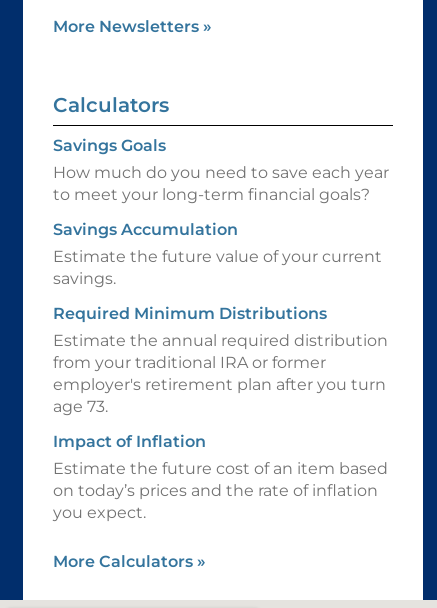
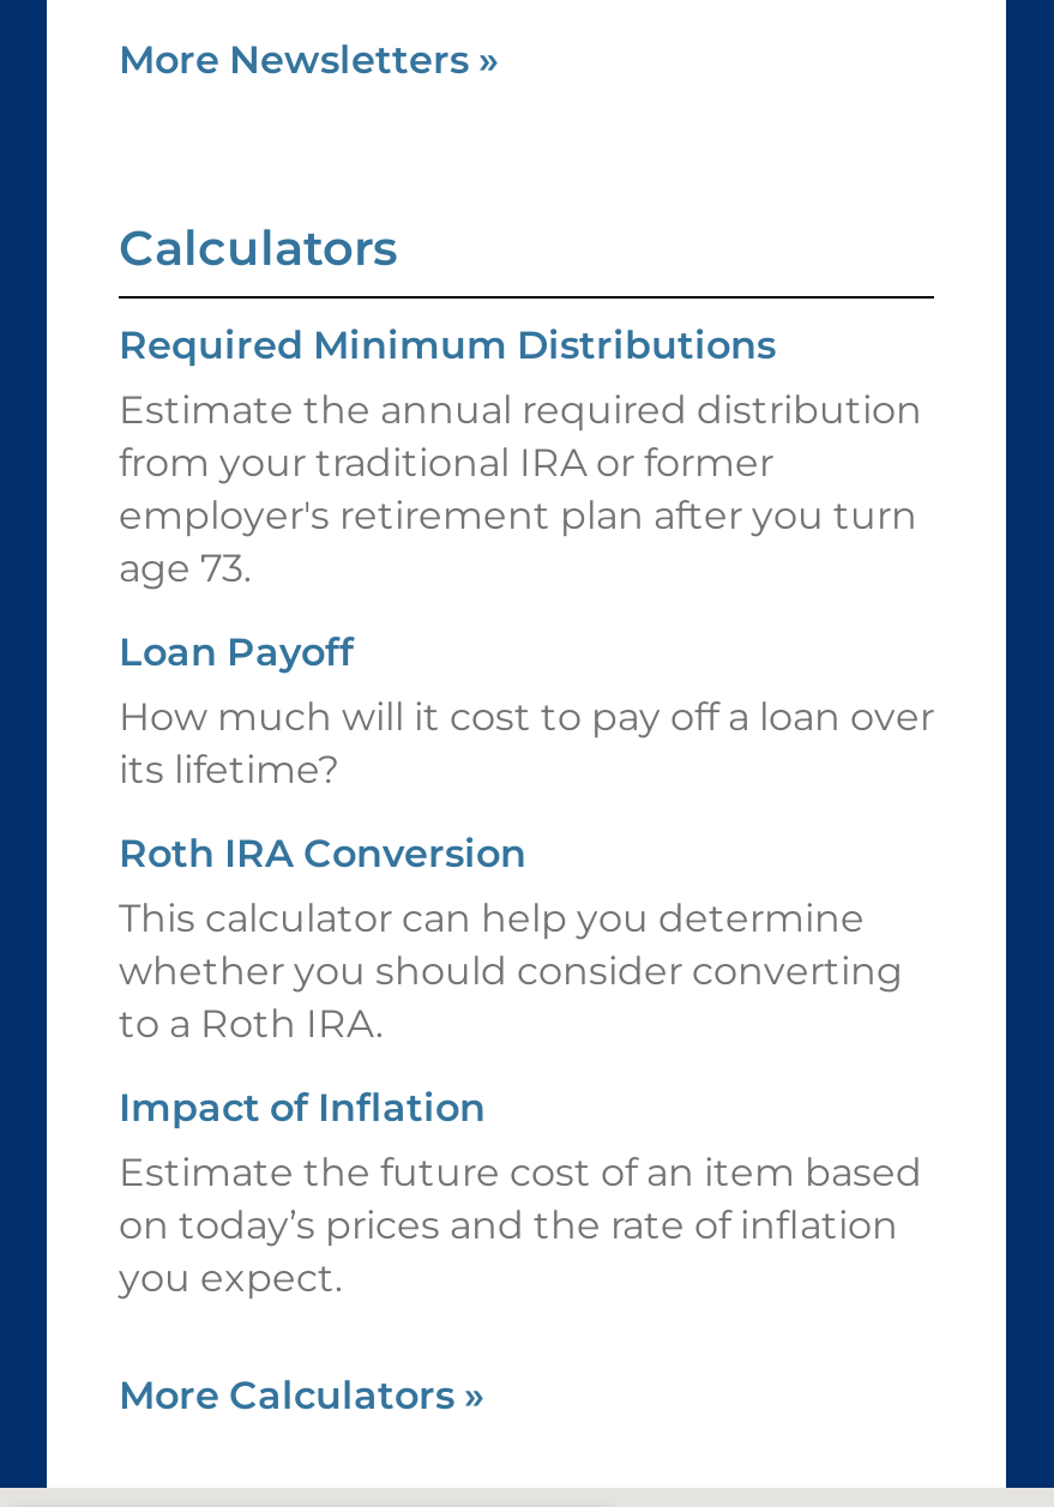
- Savings Goals
- How much do you need to save each year
- to meet your long-term financial goals?
- Savings Accumulation
- Estimate the future value of your current
- savings.

moved up: Required Minimum Distributions | Estimate the annual required distribution | from your traditional IRA or former | employer's retirement plan after you turn | age 73.

+ Loan Payoff
+ How much will it cost to pay off a loan over
+ its lifetime?
+ Roth IRA Conversion
+ This calculator can help you determine
+ whether you should consider converting
+ to a Roth IRA.
